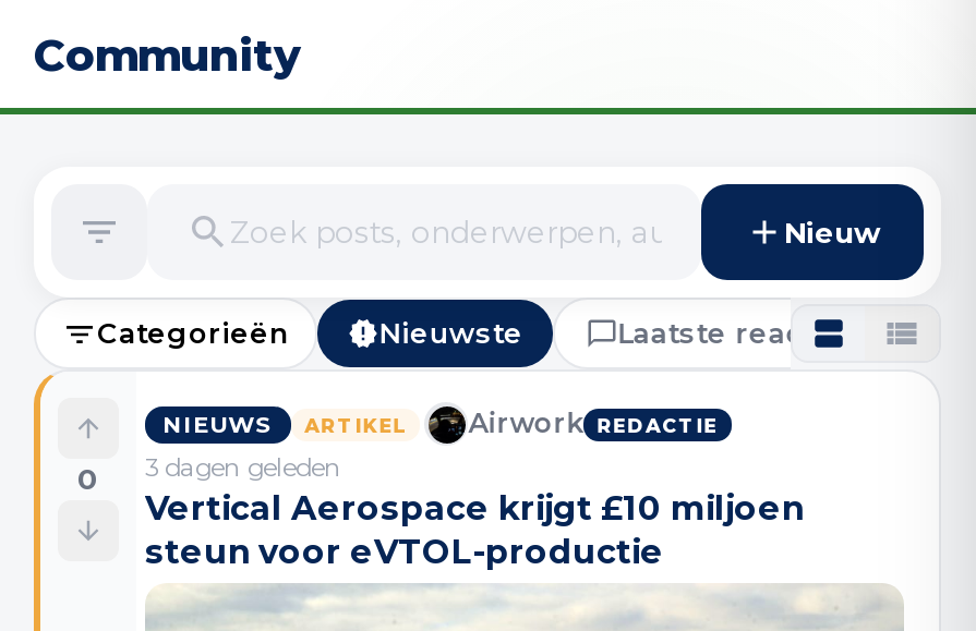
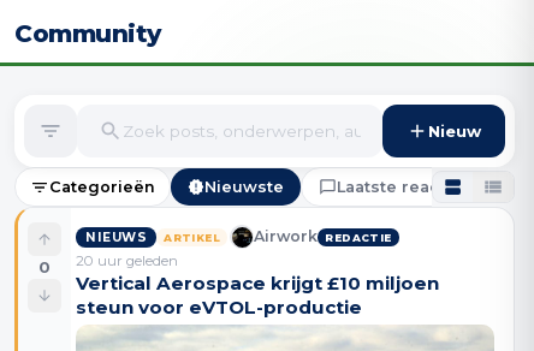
- 3 dagen geleden
+ 20 uur geleden
